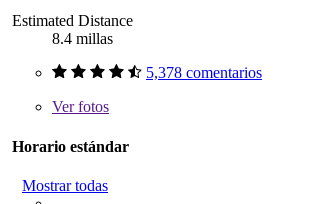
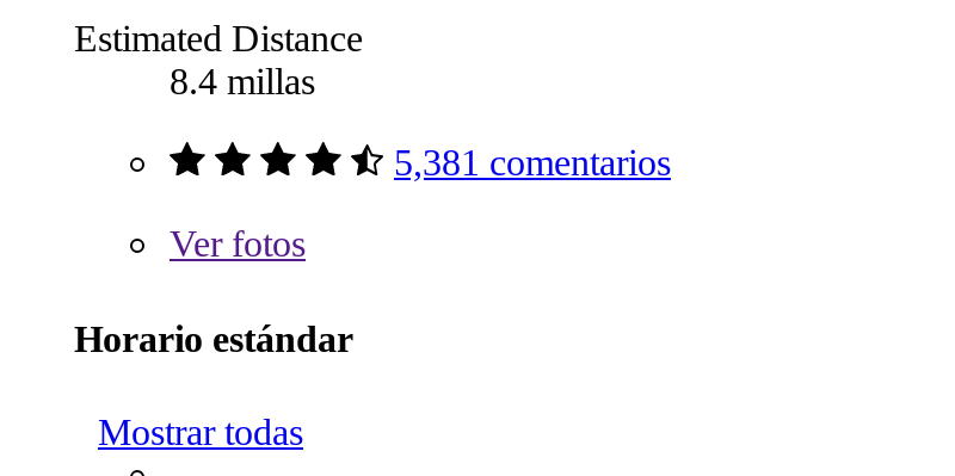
- 5,378 comentarios
+ 5,381 comentarios
